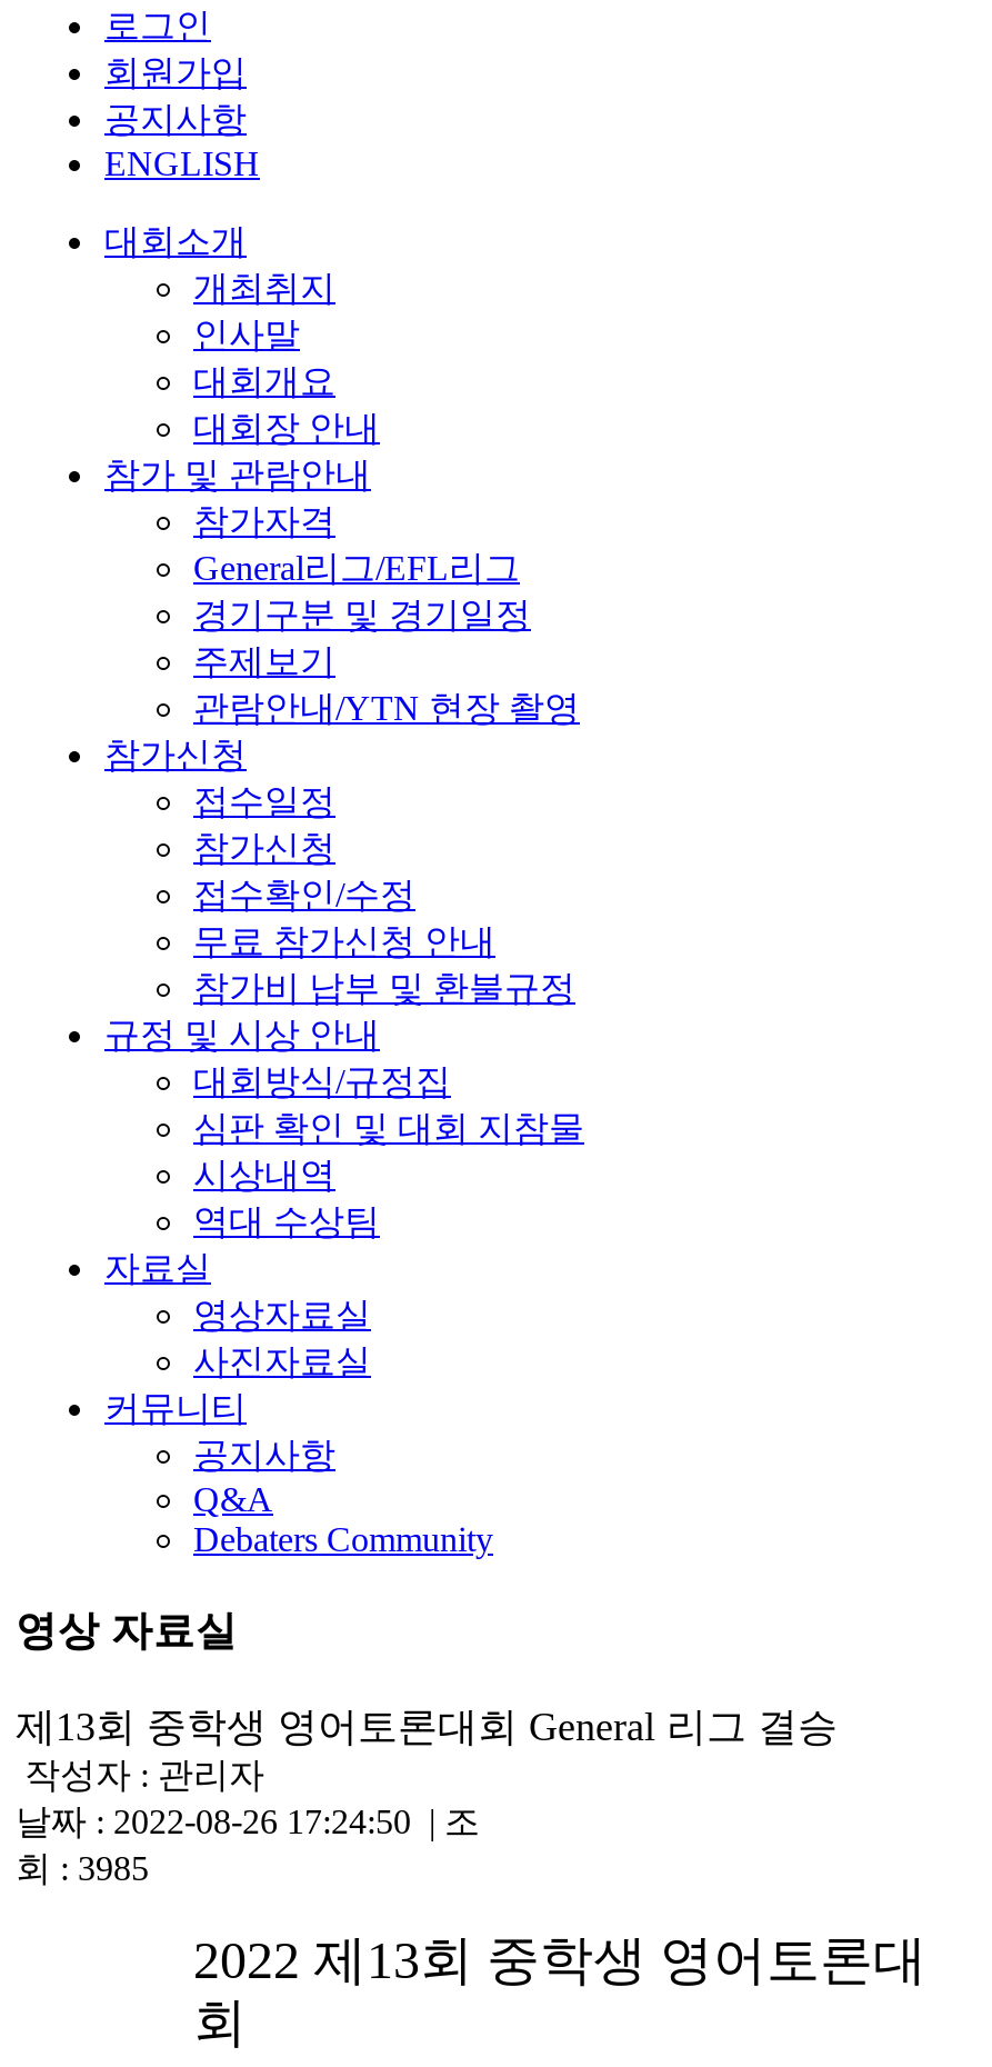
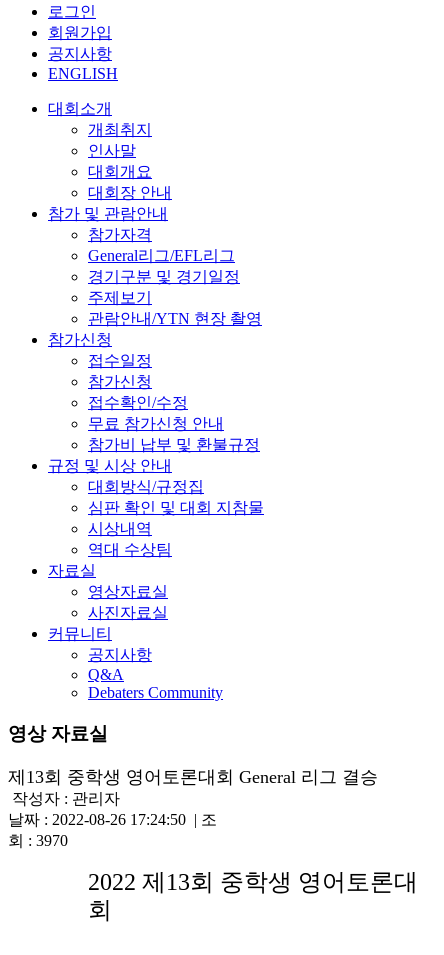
- 회 : 3985
+ 회 : 3970
